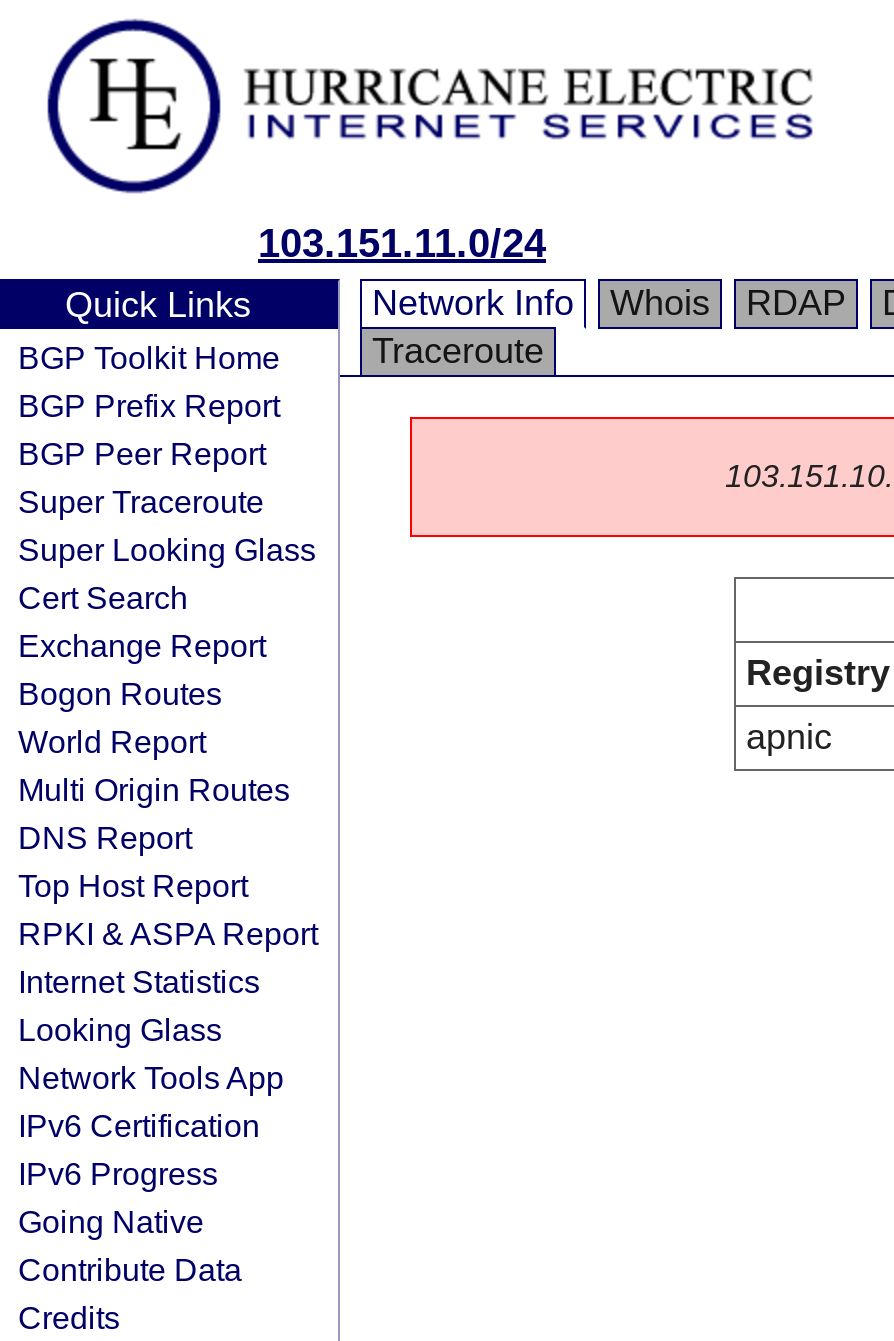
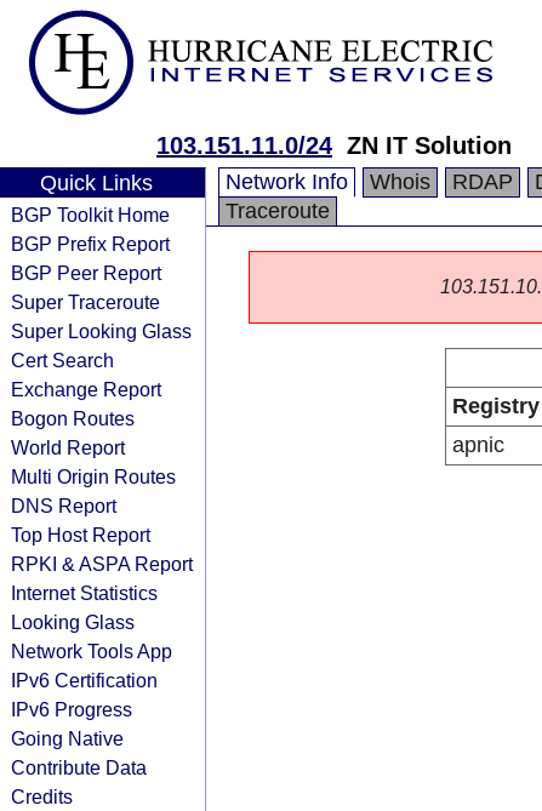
- 103.151.11.0/24
+ 103.151.11.0/24 ZN IT Solution
